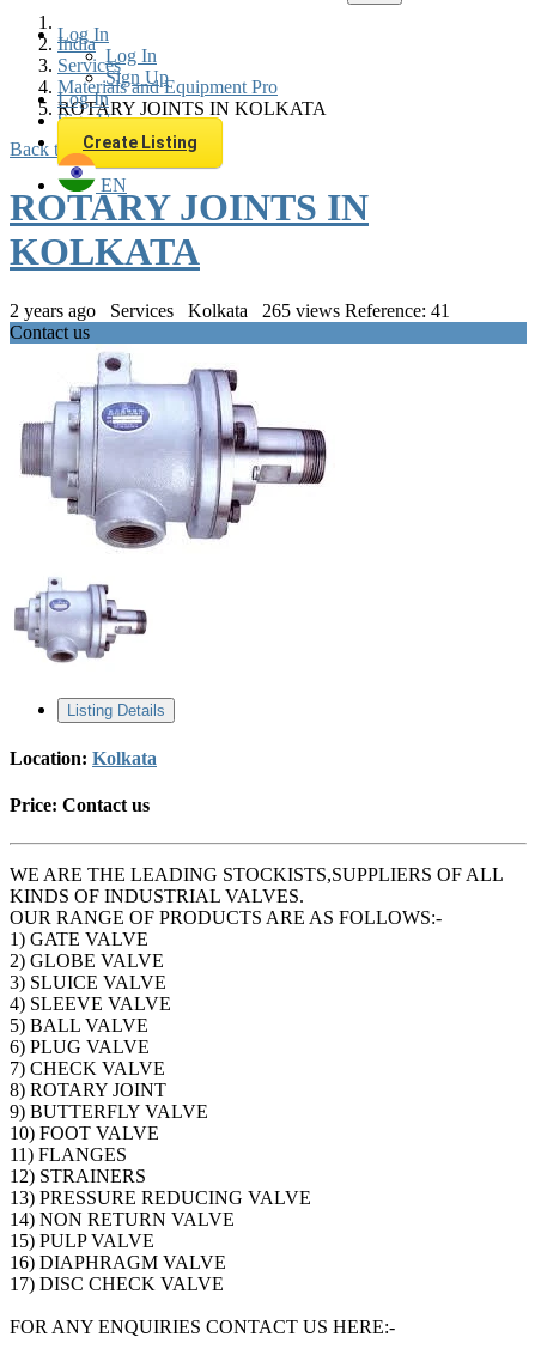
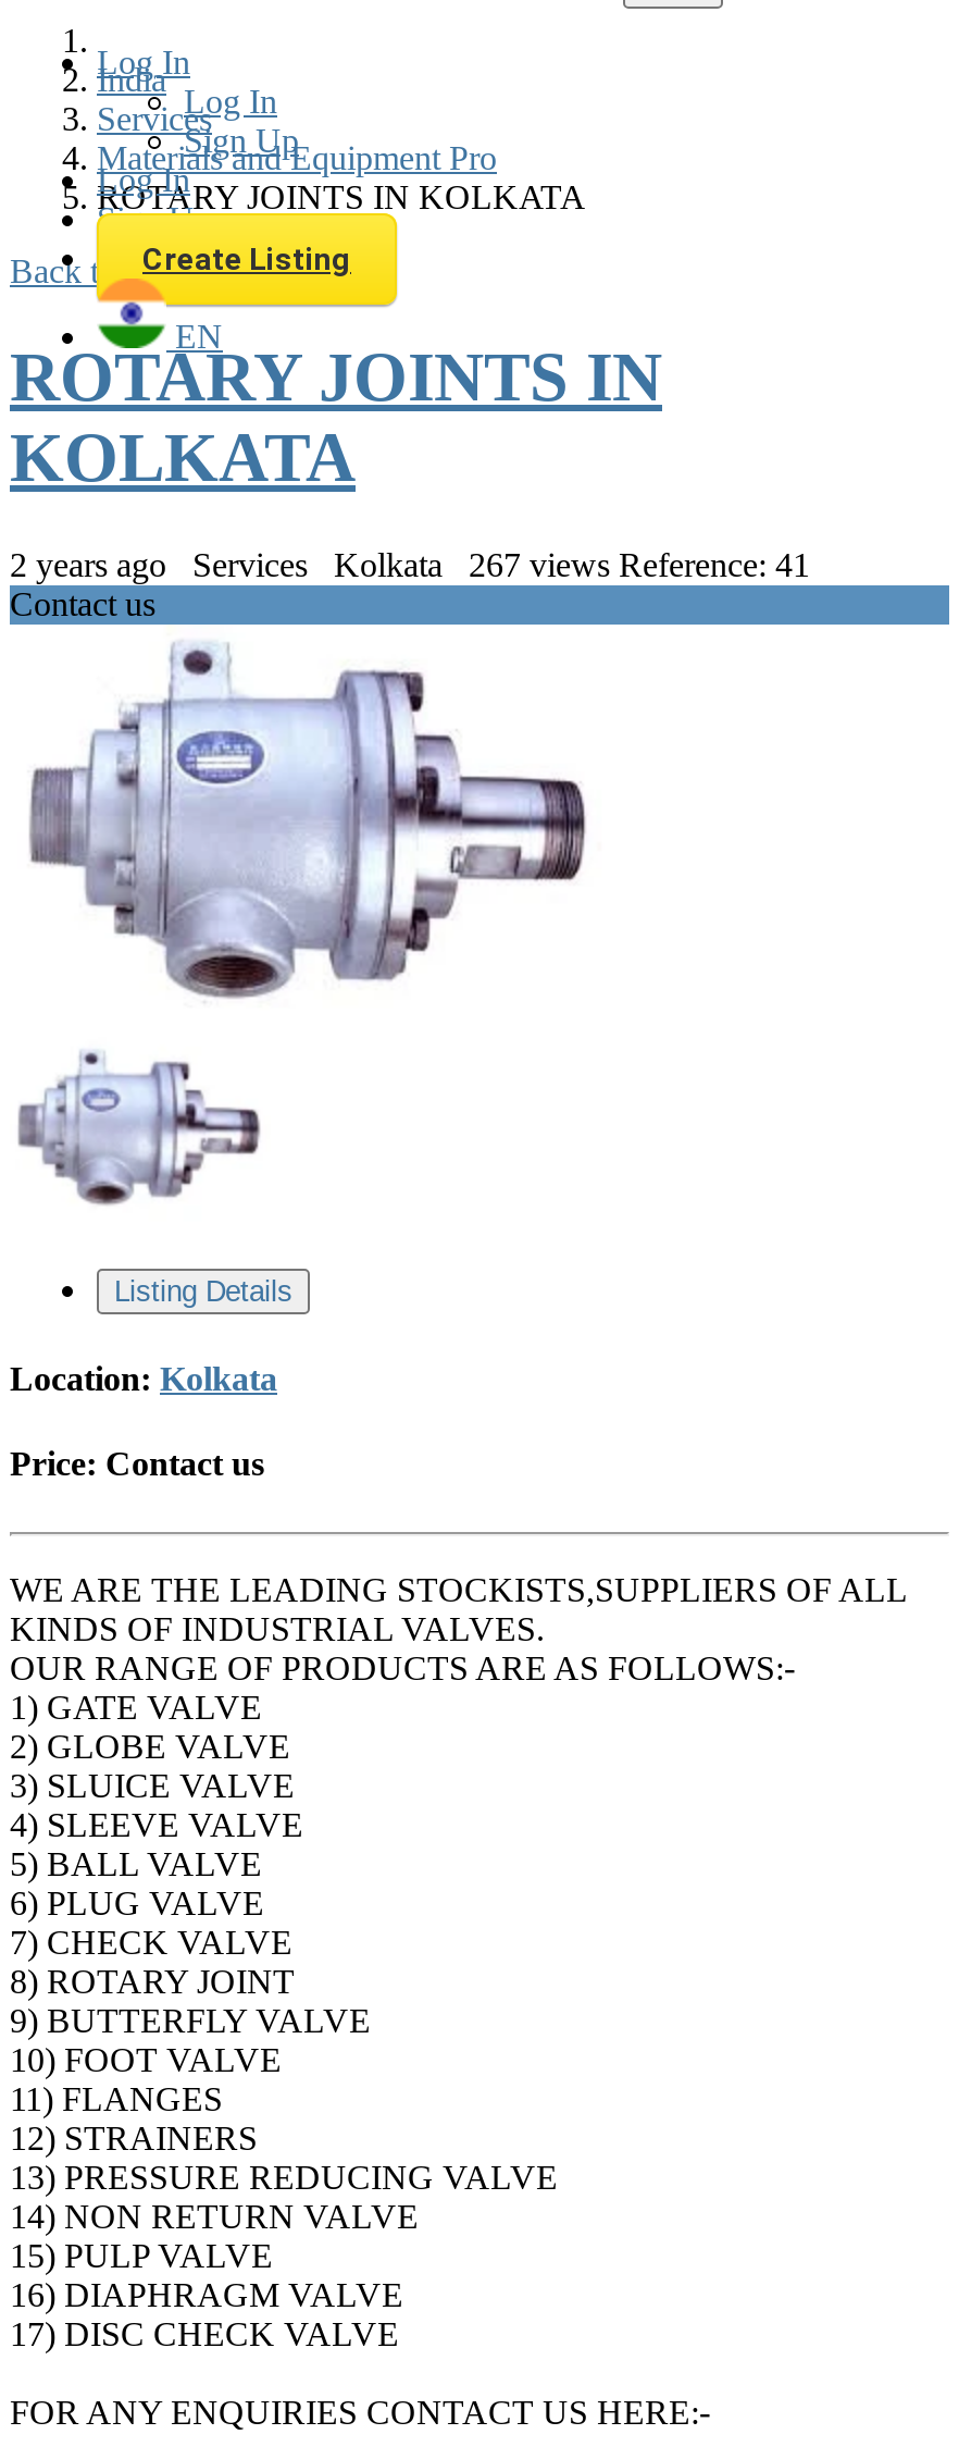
- Services Kolkata 265 views Reference: 41
+ Services Kolkata 267 views Reference: 41
